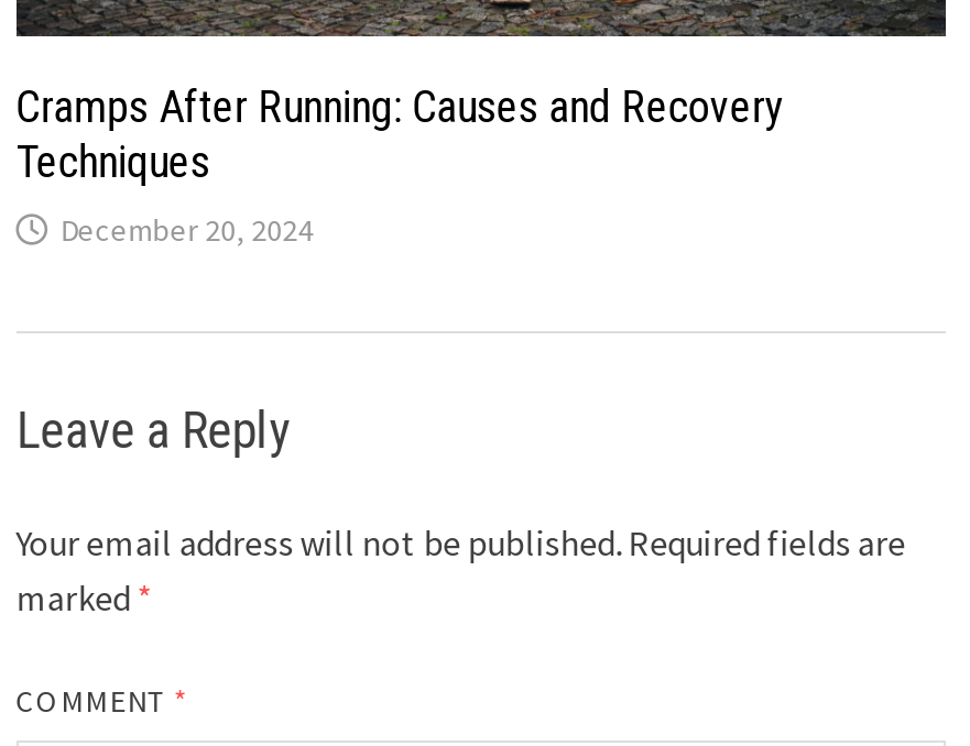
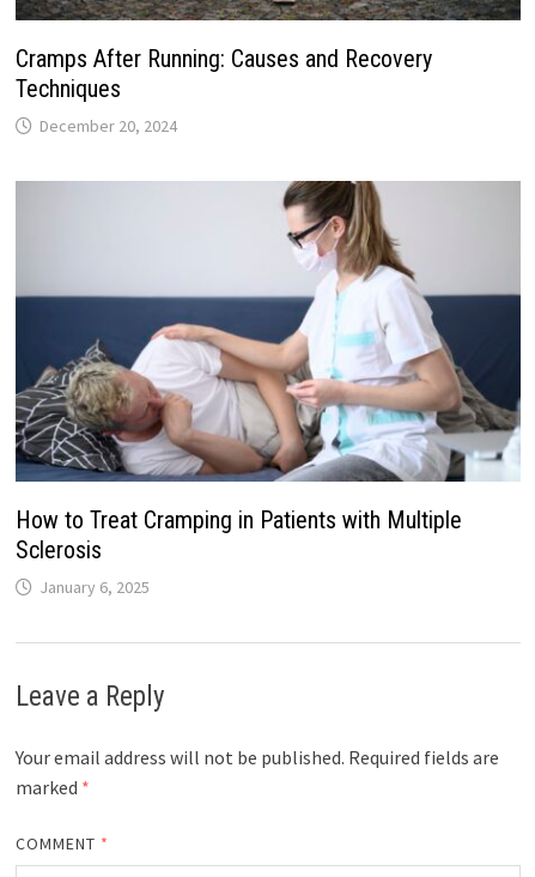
+ [image]
+ How to Treat Cramping in Patients with Multiple
+ Sclerosis
+ January 6, 2025
